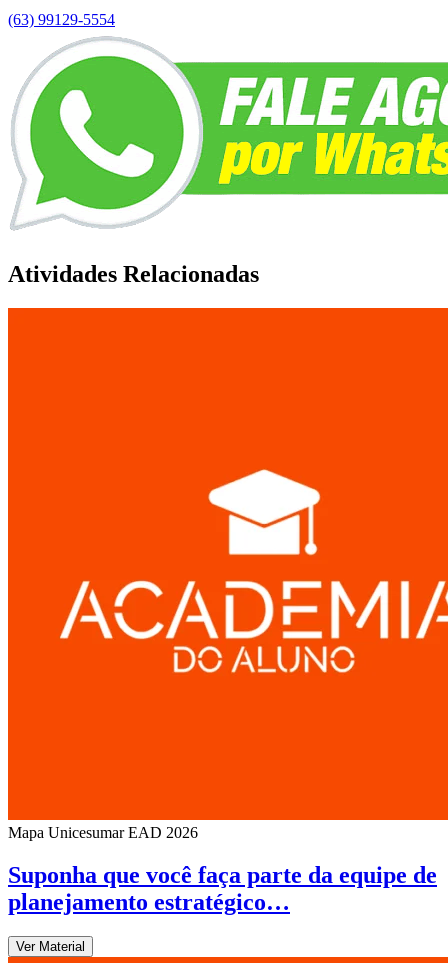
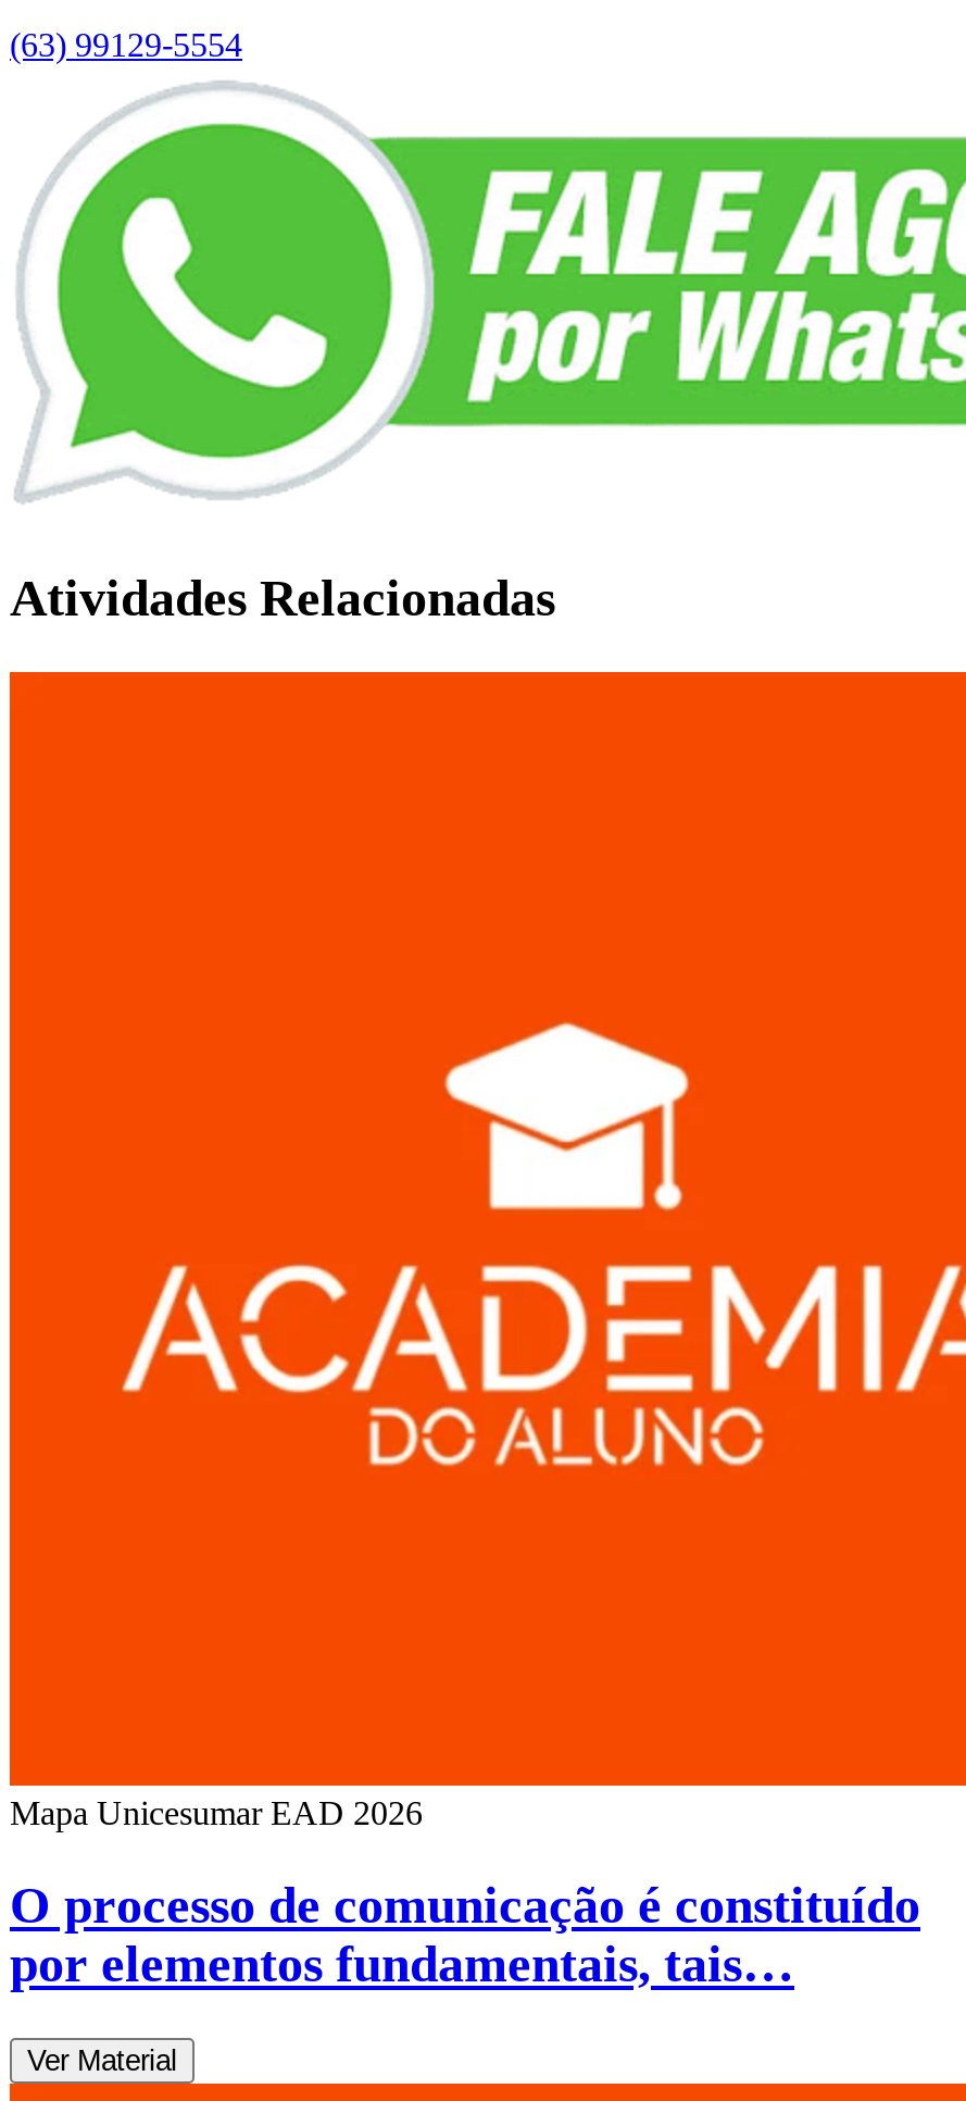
- [image]
+ [image]

- [image]
+ [image]

- Suponha que você faça parte da equipe de
- planejamento estratégico…
+ O processo de comunicação é constituído
+ por elementos fundamentais, tais…
